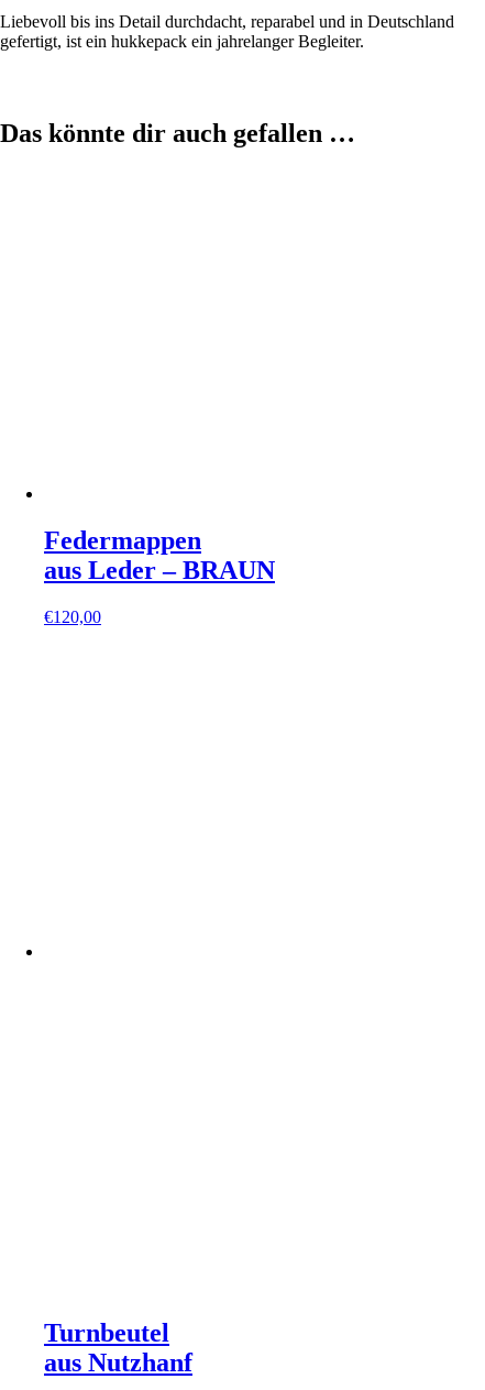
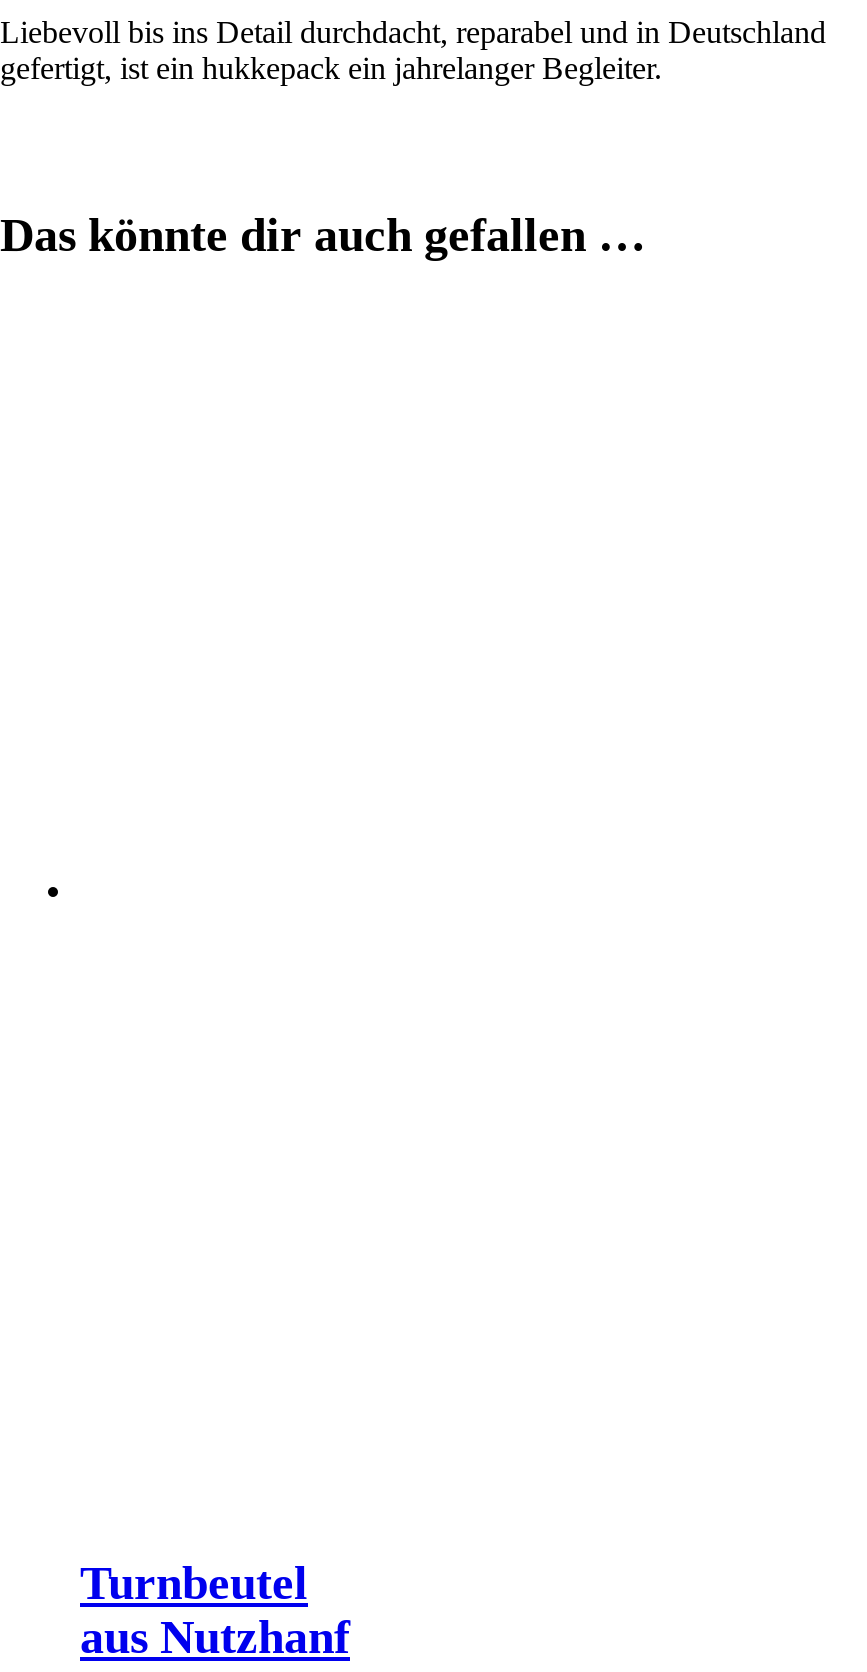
- Federmappen
- aus Leder – BRAUN
- €120,00
